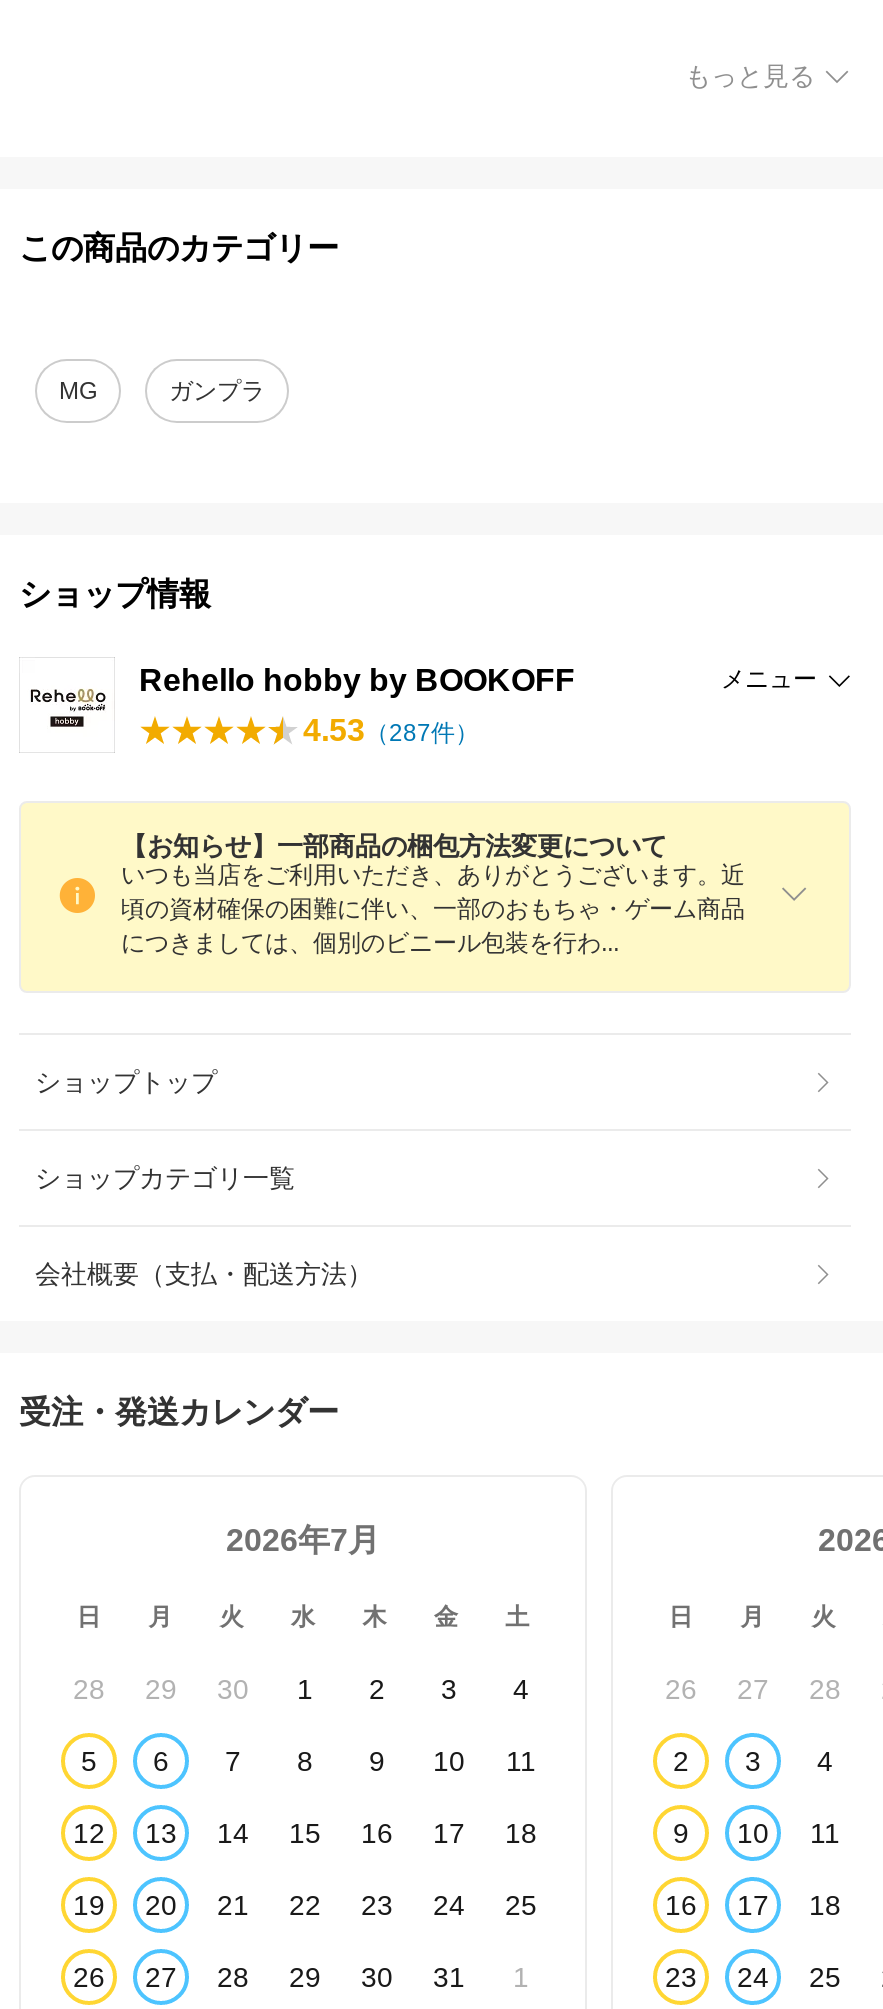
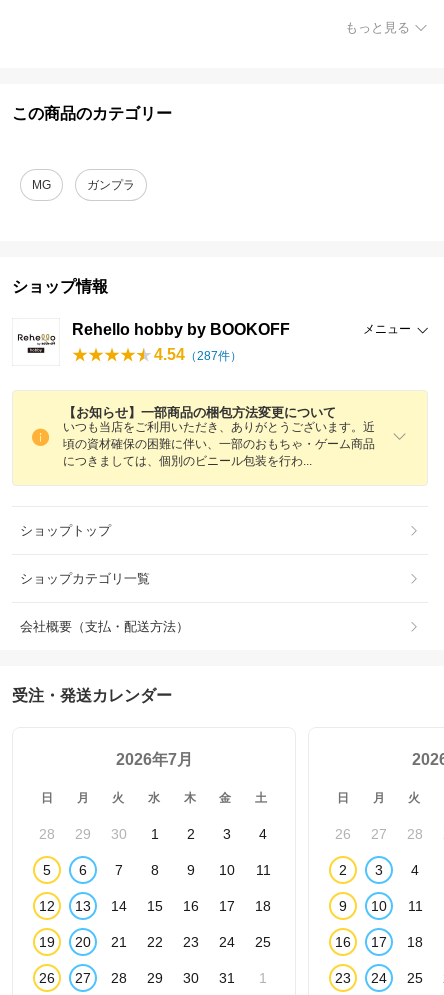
- 4.53（287件）
+ 4.54（287件）
